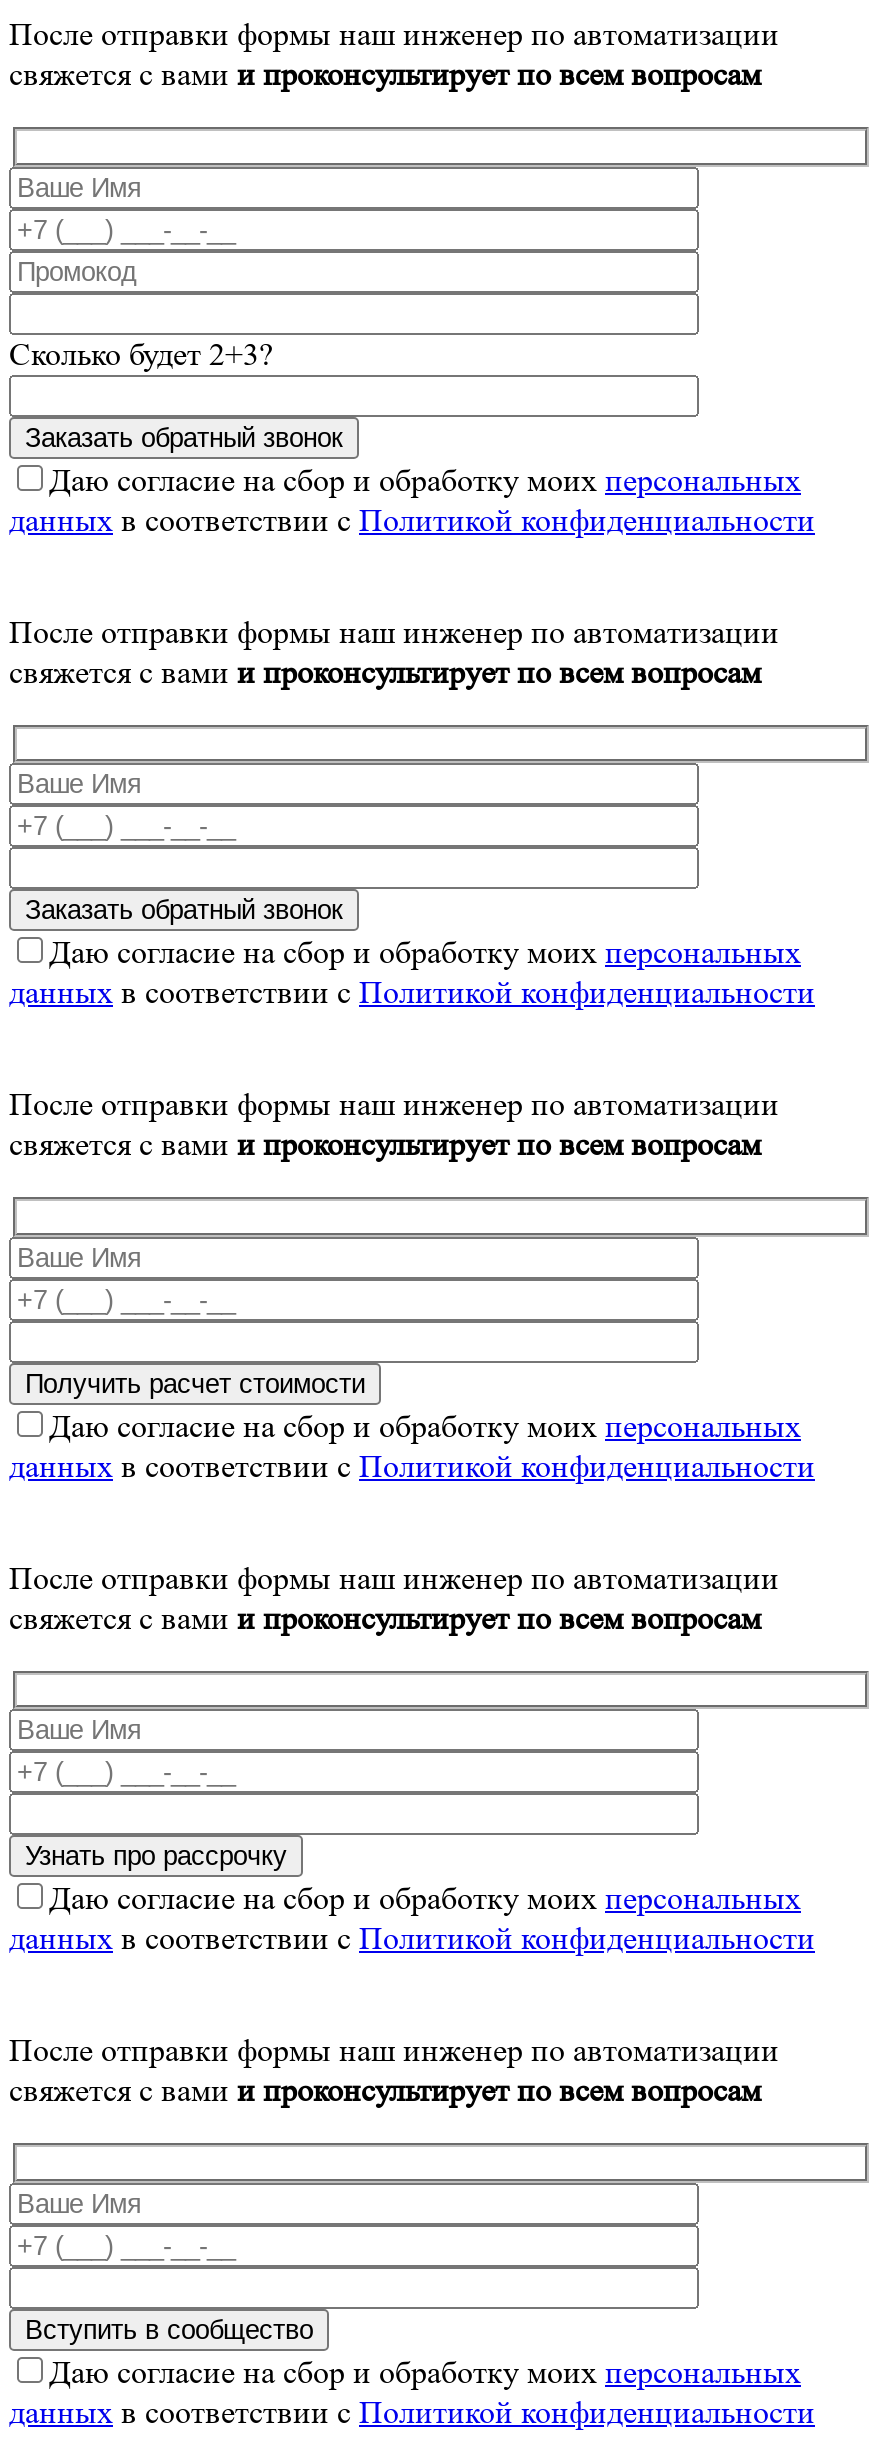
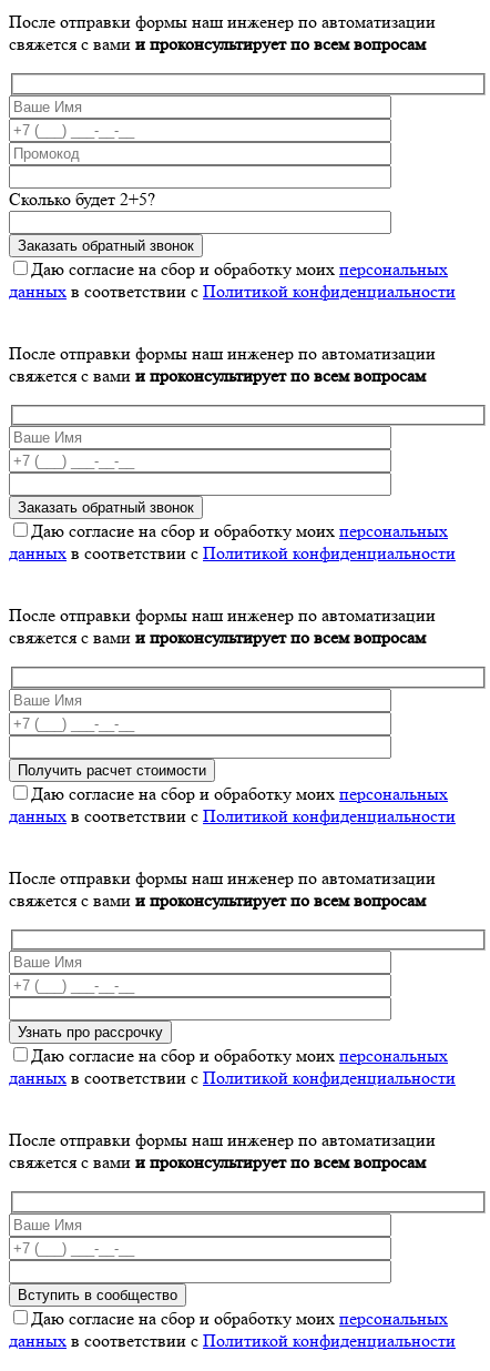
- Сколько будет 2+3?
+ Сколько будет 2+5?
